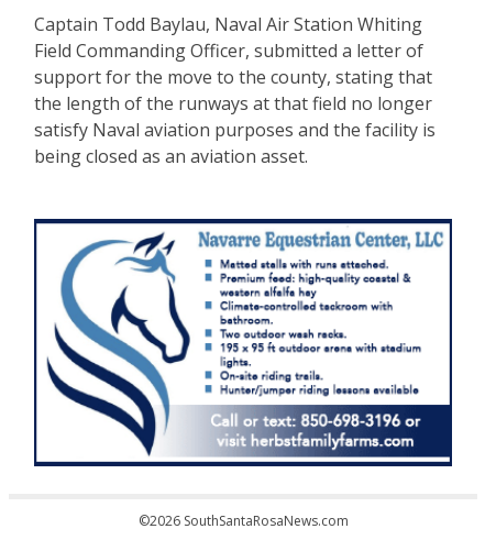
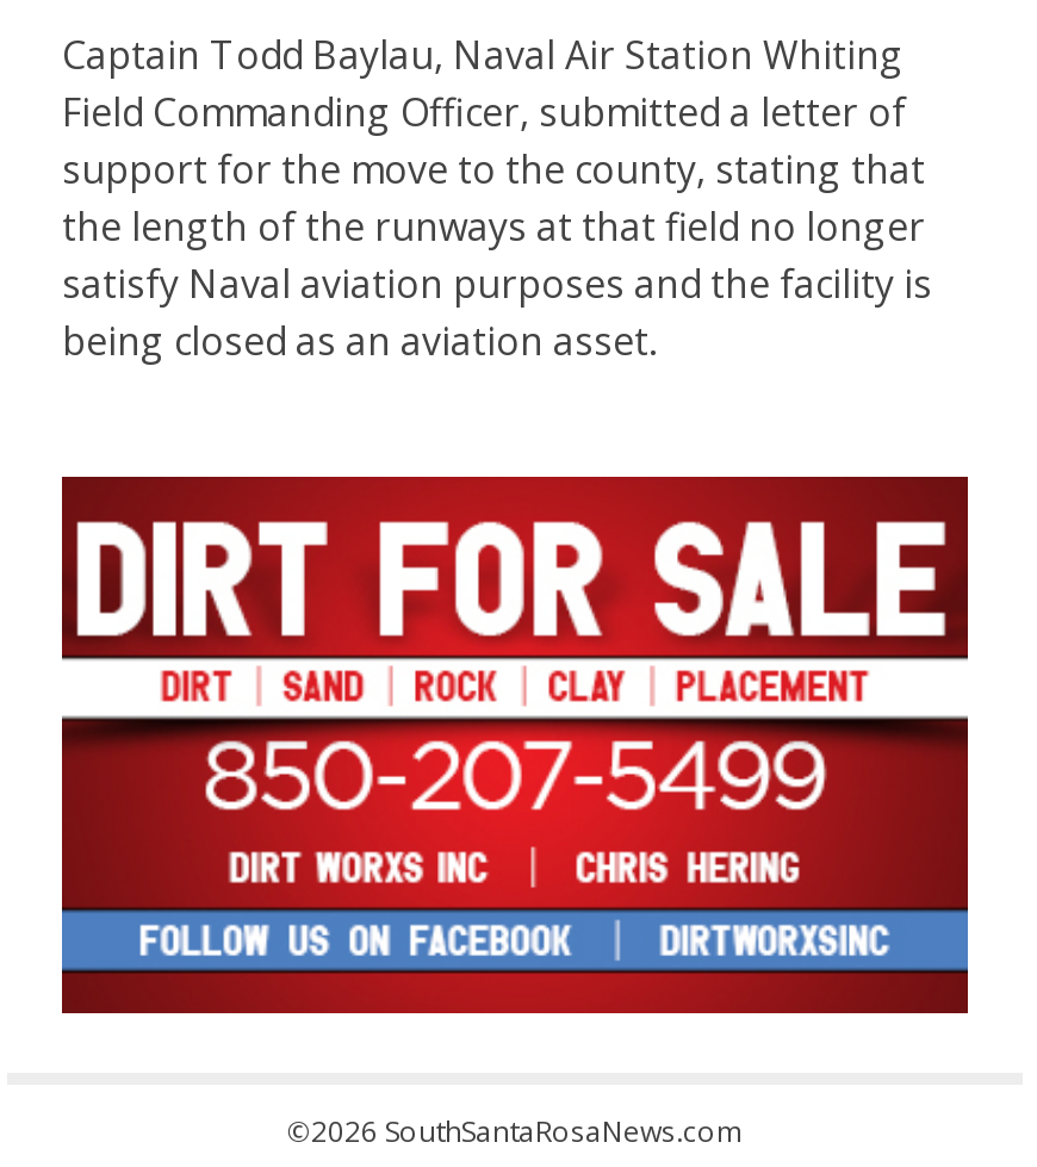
- [image]
+ [image]
